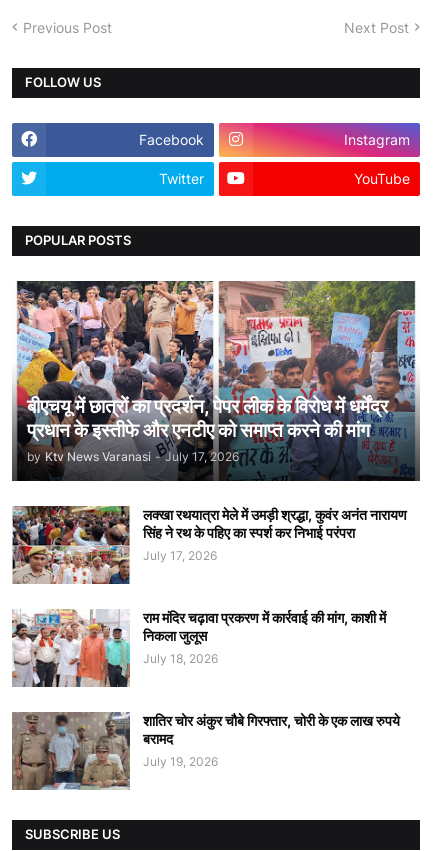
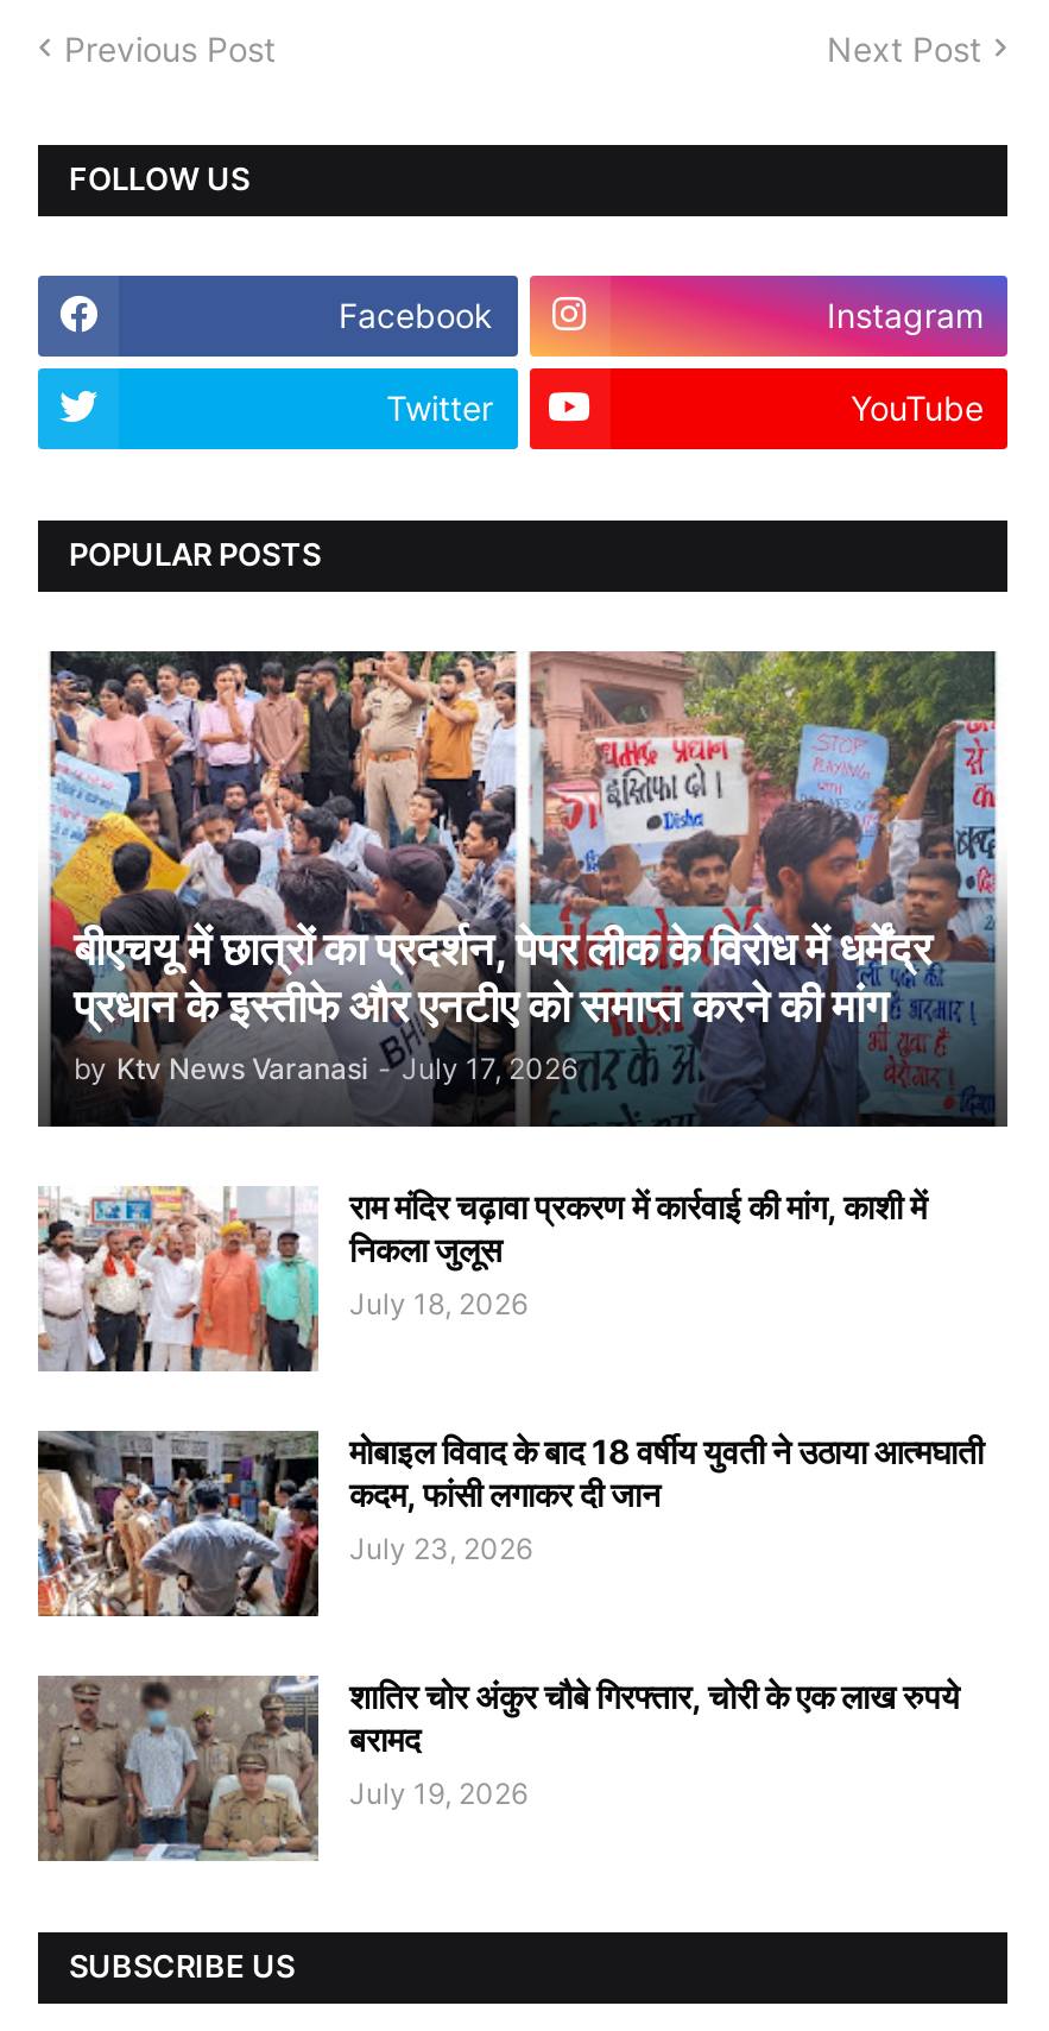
- [image]
- लक्खा रथयात्रा मेले में उमड़ी श्रद्धा, कुवंर अनंत नारायण
- सिंह ने रथ के पहिए का स्पर्श कर निभाई परंपरा
- July 17, 2026

moved up: [image] | राम मंदिर चढ़ावा प्रकरण में कार्रवाई की मांग, काशी में | निकला जुलूस | July 18, 2026

+ [image]
+ मोबाइल विवाद के बाद 18 वर्षीय युवती ने उठाया आत्मघाती
+ कदम, फांसी लगाकर दी जान
+ July 23, 2026
